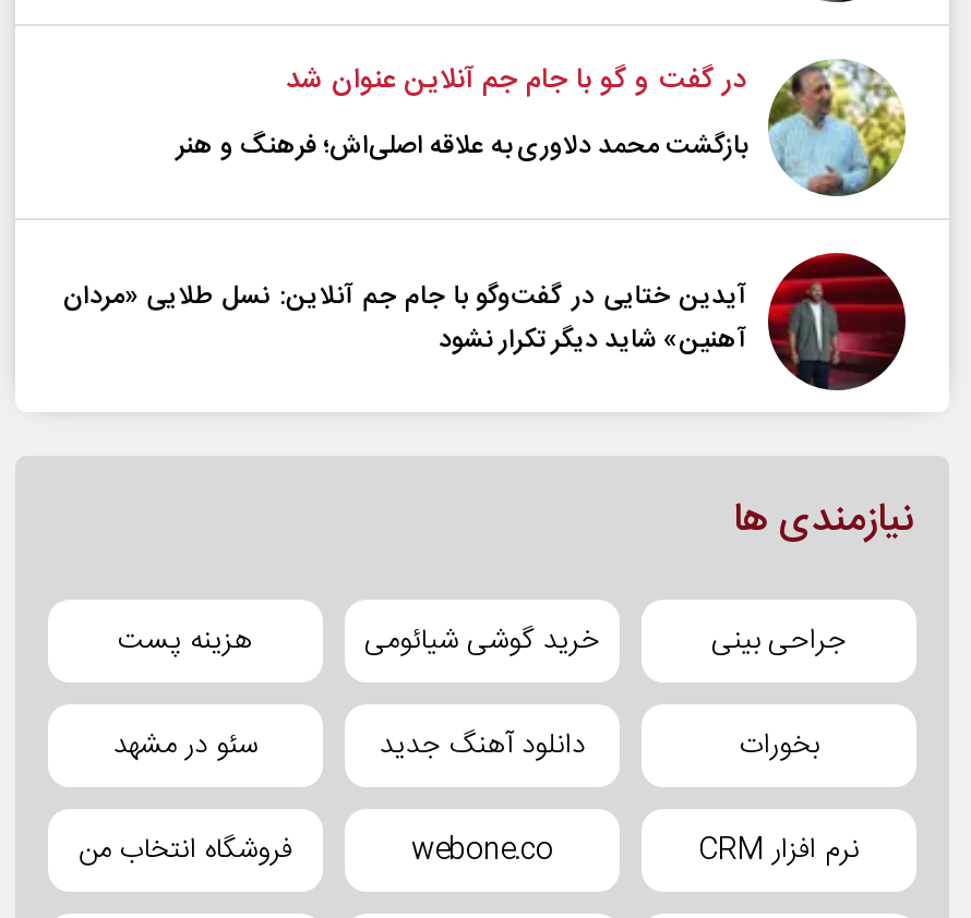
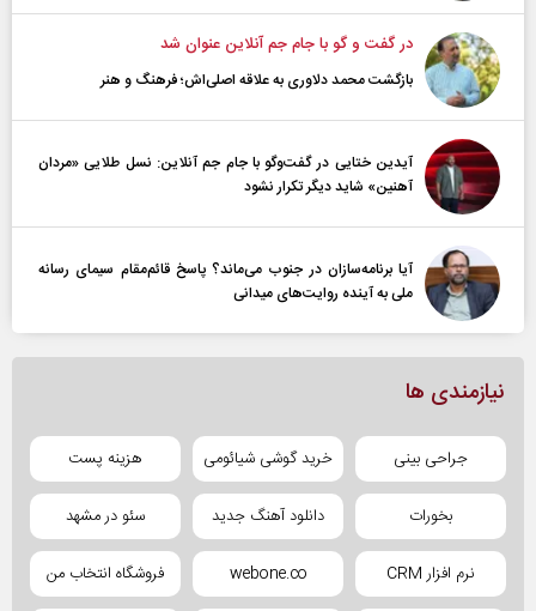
+ [image]
+ آیا برنامه‌سازان در جنوب می‌ماند؟ پاسخ قائم‌مقام سیمای رسانه
+ ملی به آینده‌ روایت‌های میدانی
